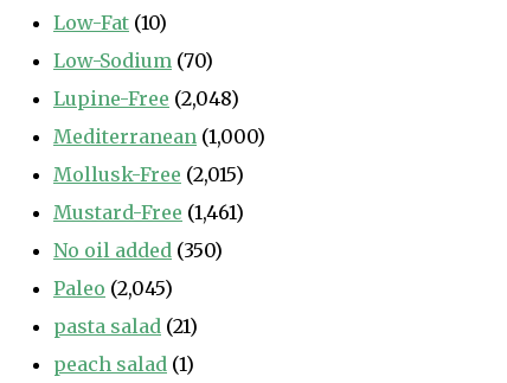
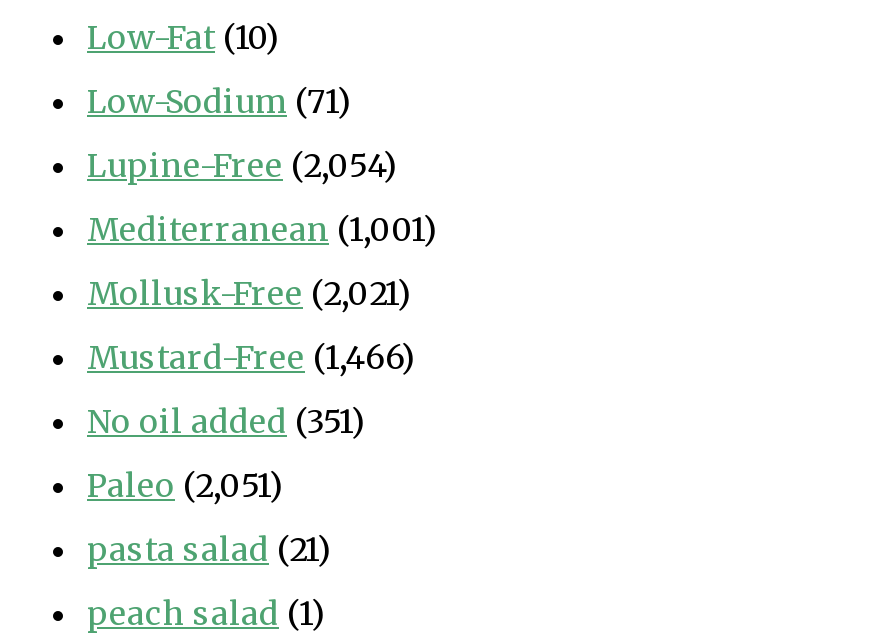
- Low-Sodium (70)
+ Low-Sodium (71)

- Lupine-Free (2,048)
+ Lupine-Free (2,054)

- Mediterranean (1,000)
+ Mediterranean (1,001)

- Mollusk-Free (2,015)
+ Mollusk-Free (2,021)

- Mustard-Free (1,461)
+ Mustard-Free (1,466)

- No oil added (350)
+ No oil added (351)

- Paleo (2,045)
+ Paleo (2,051)
